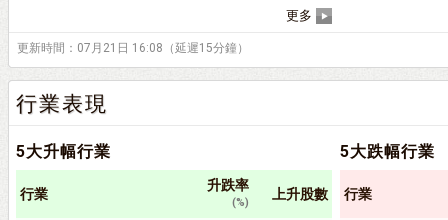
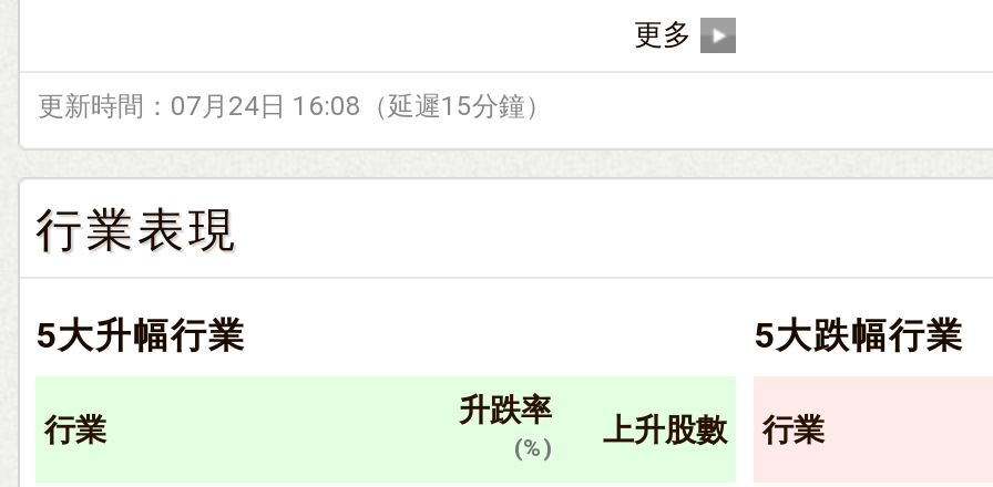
- 更新時間：07月21日 16:08（延遲15分鐘）
+ 更新時間：07月24日 16:08（延遲15分鐘）
